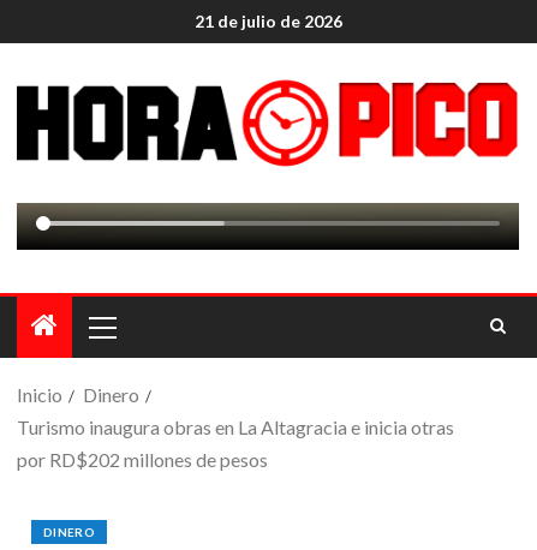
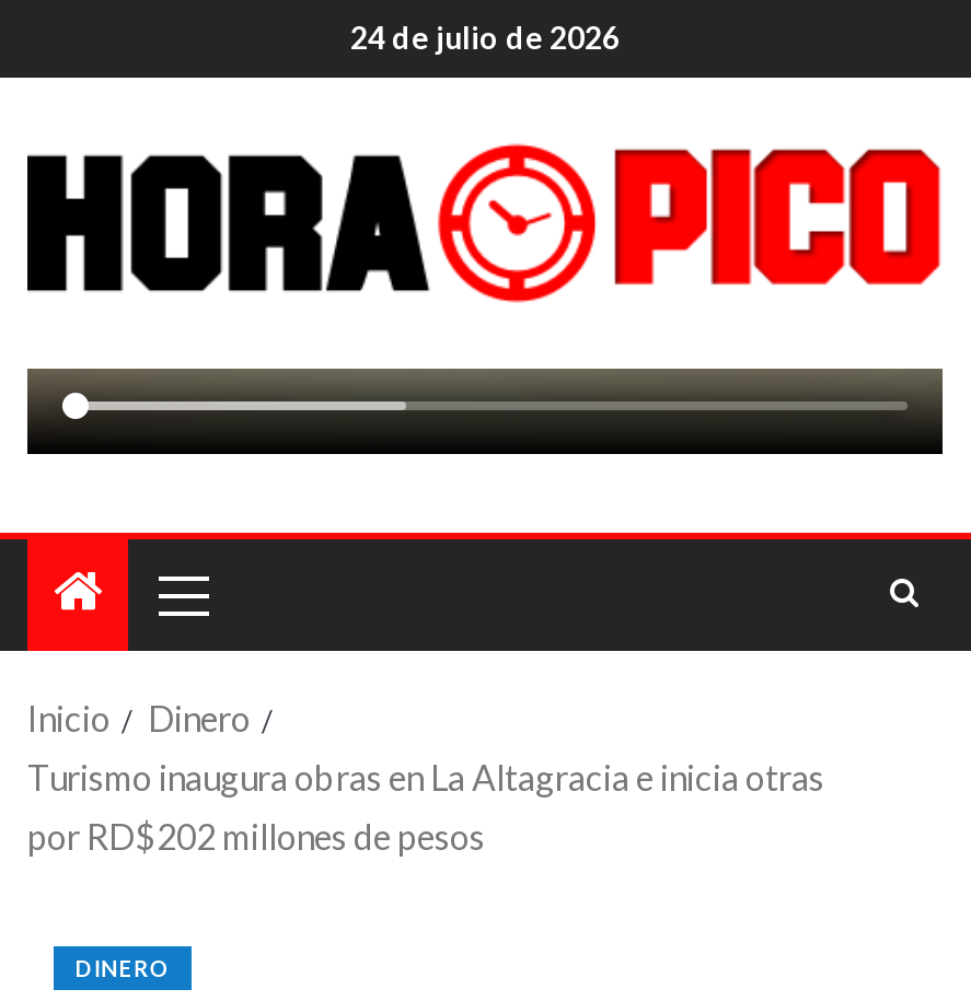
- 21 de julio de 2026
+ 24 de julio de 2026
